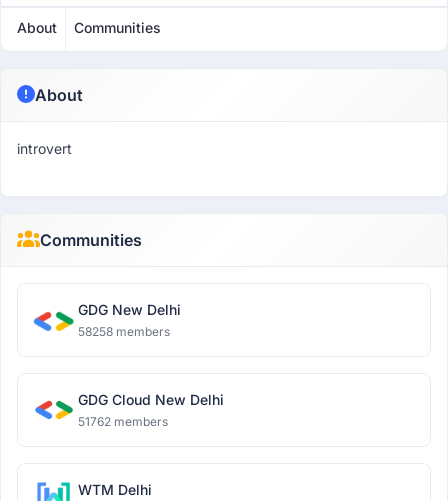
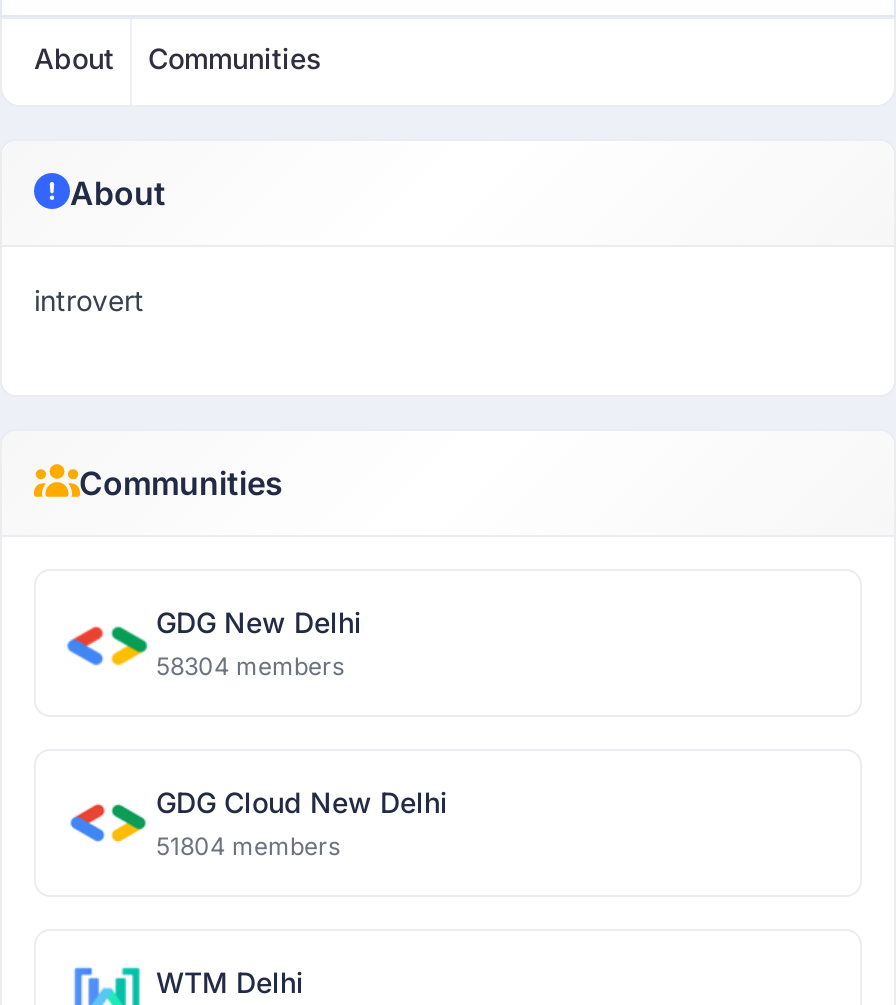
- 58258 members
+ 58304 members

- 51762 members
+ 51804 members
